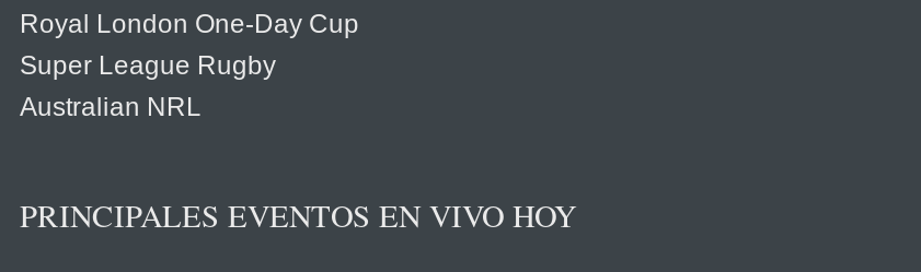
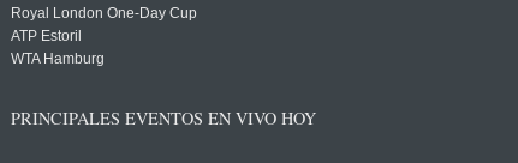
- Super League Rugby
- Australian NRL
+ ATP Estoril
+ WTA Hamburg
